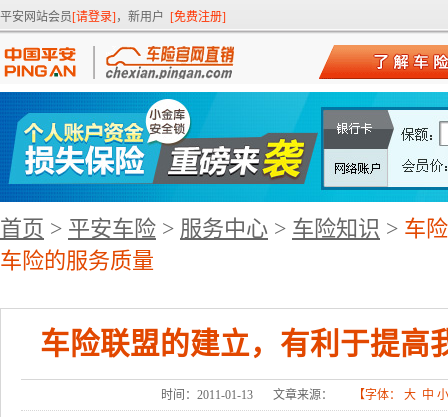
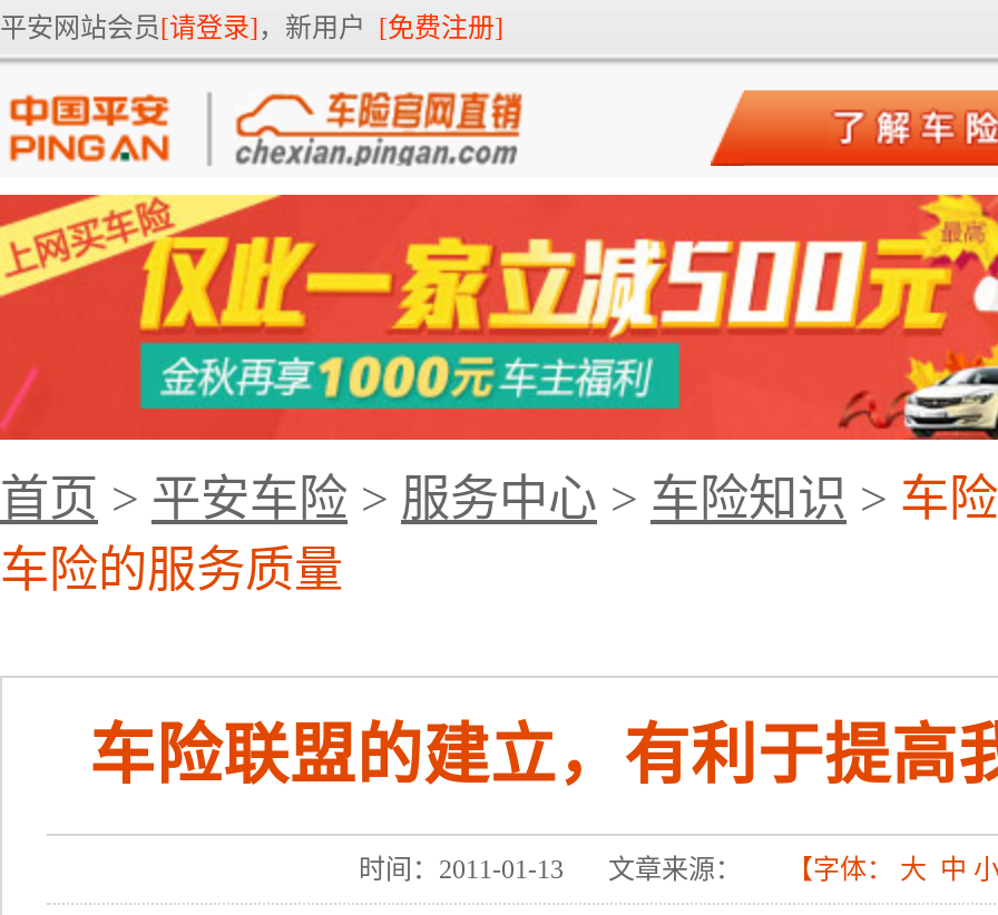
- [image]
+ [image]
